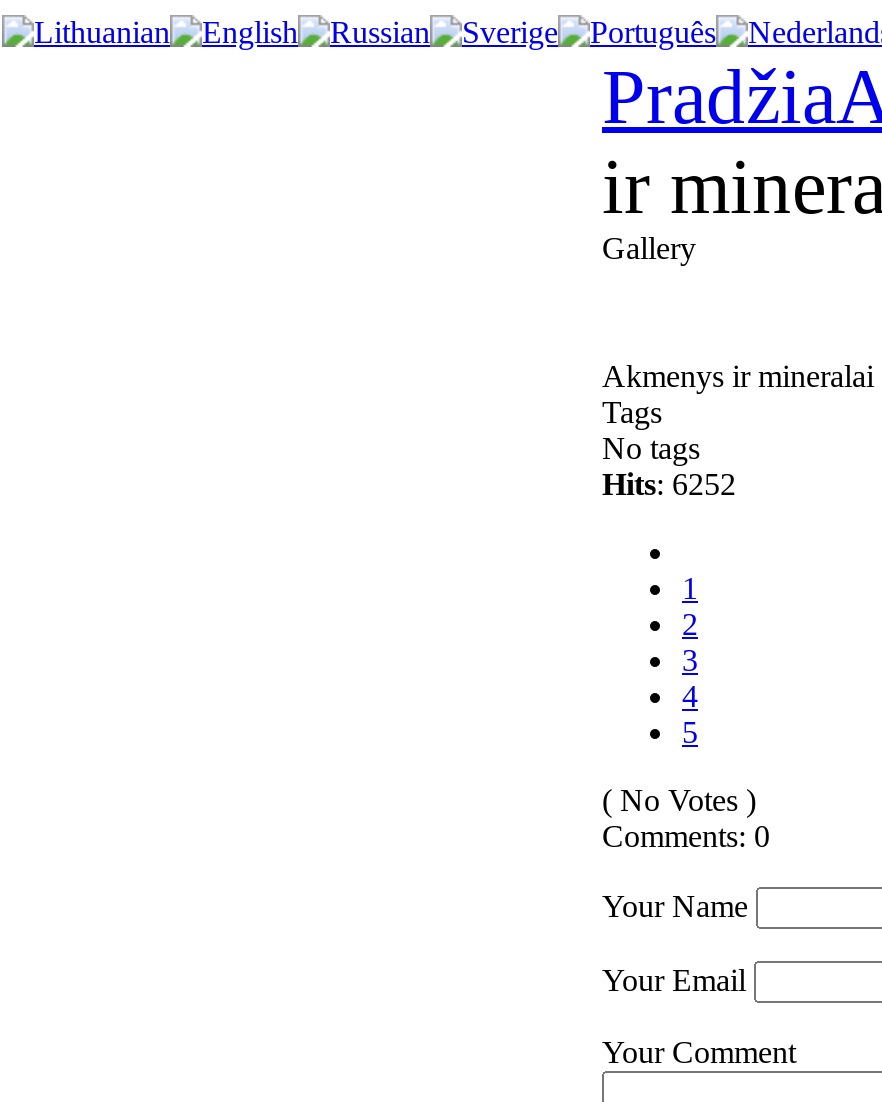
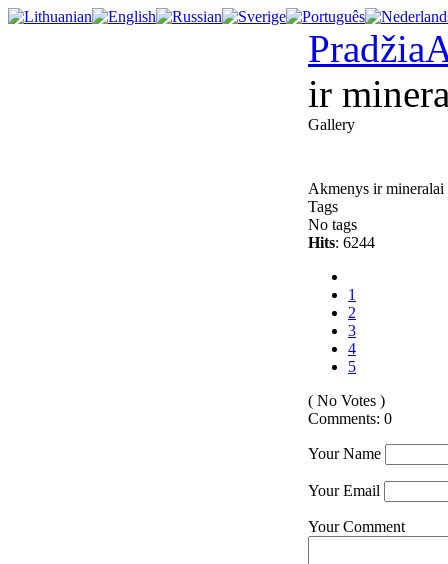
- Hits: 6252
+ Hits: 6244
